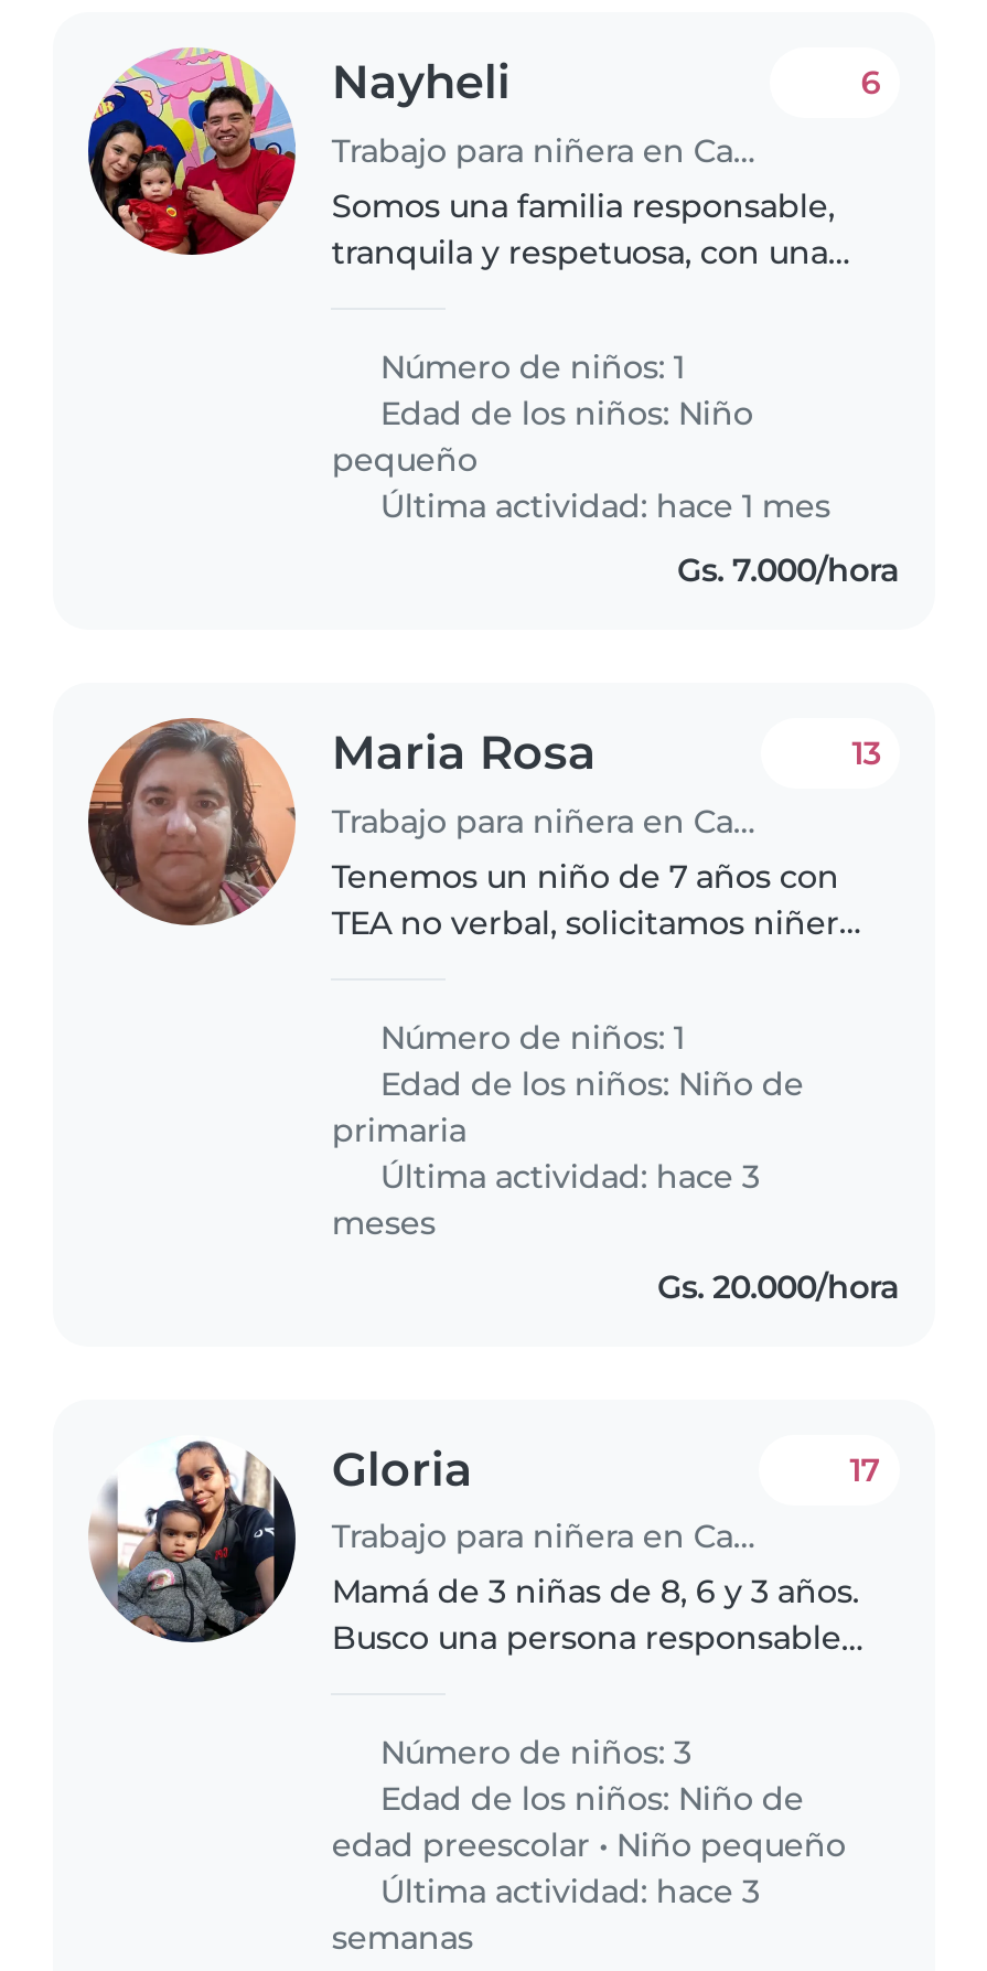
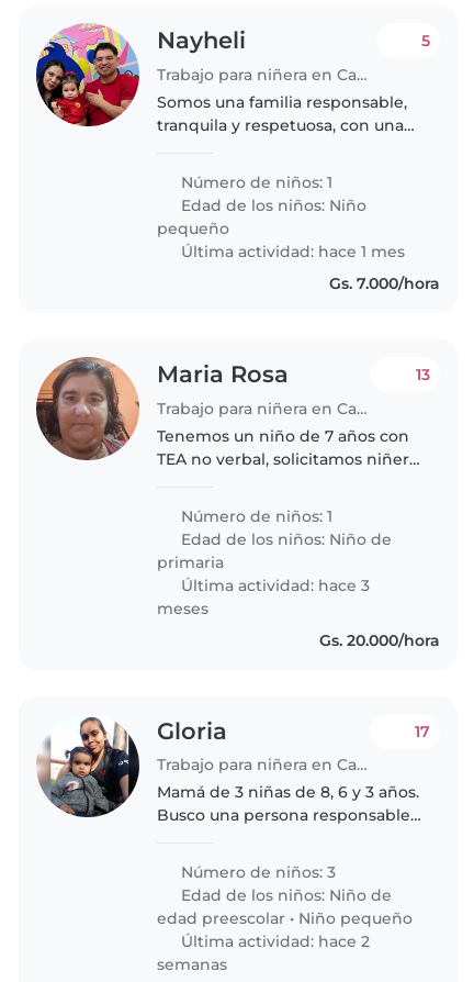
- 6
+ 5

- Última actividad: hace 3
+ Última actividad: hace 2
